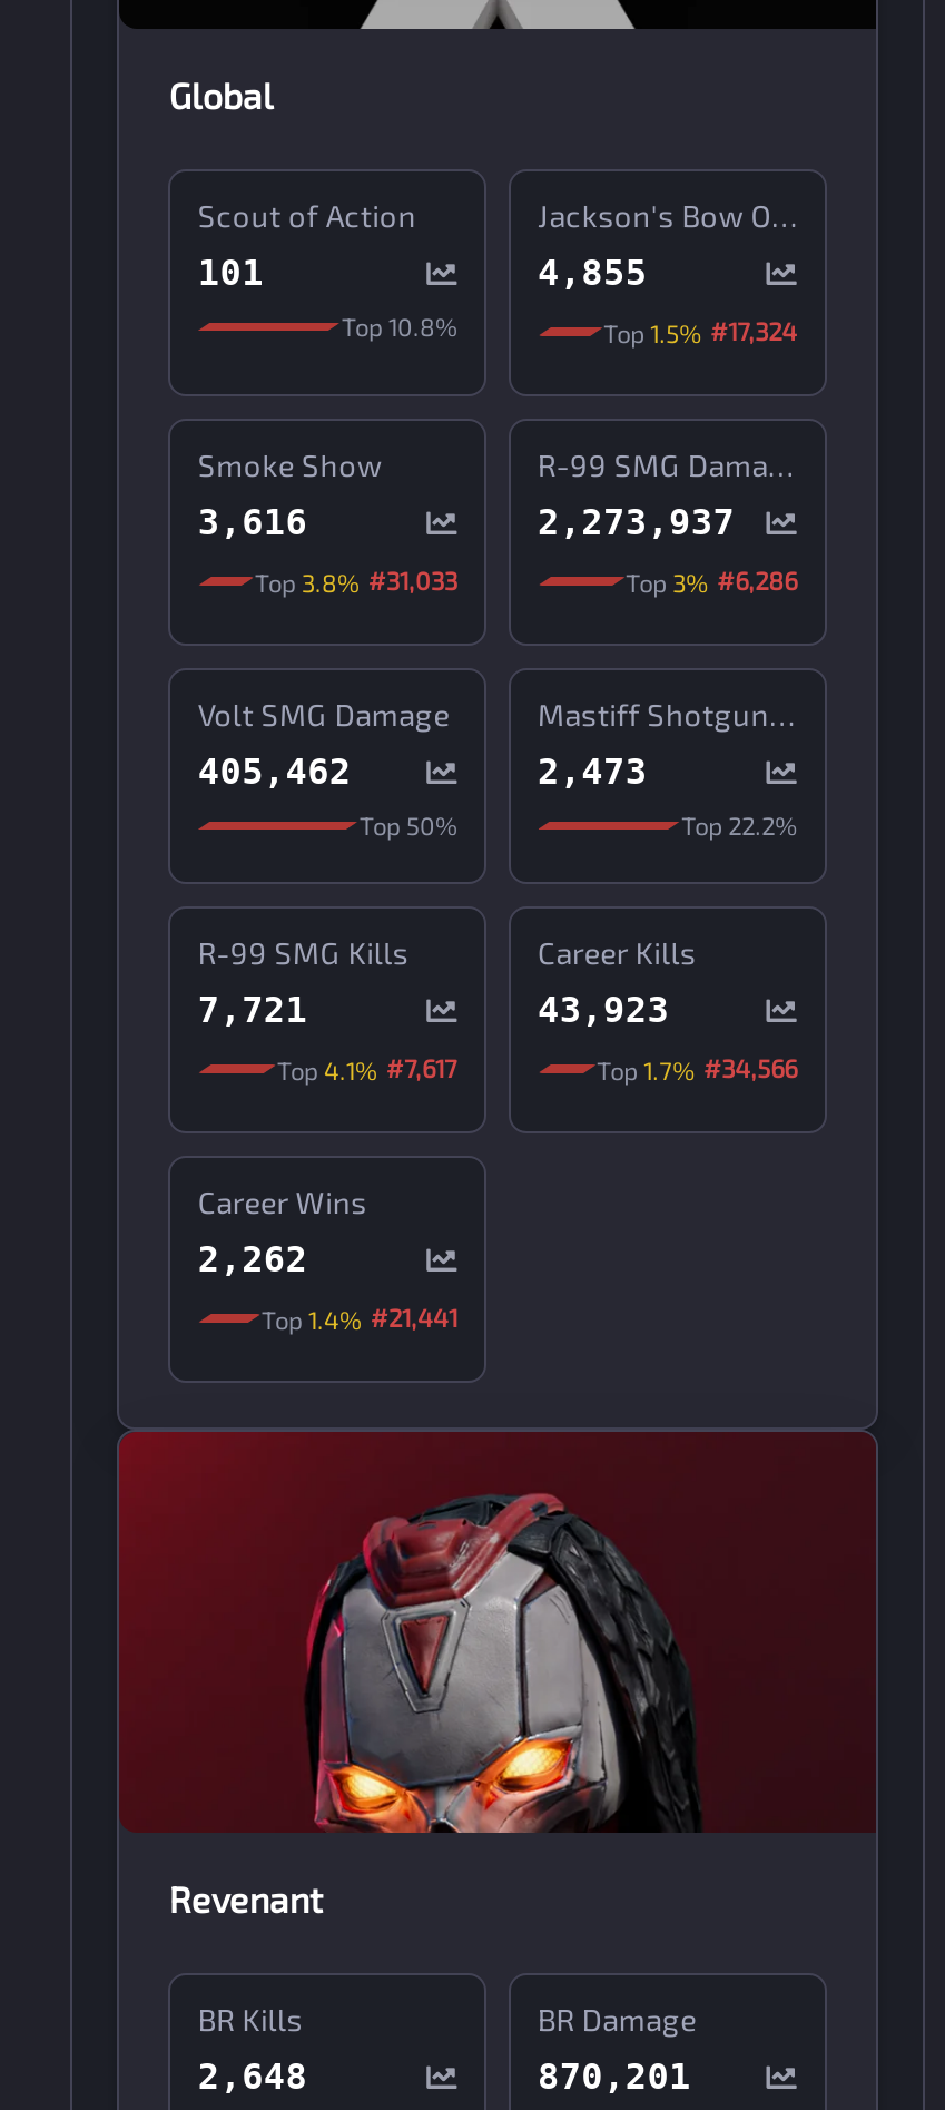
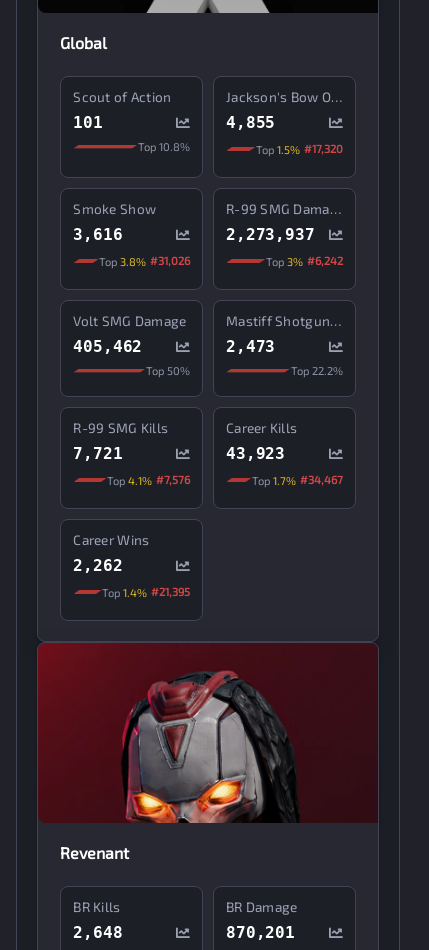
- Top 1.5% #17,324
+ Top 1.5% #17,320

- Top 3.8% #31,033
+ Top 3.8% #31,026

- Top 3% #6,286
+ Top 3% #6,242

- Top 4.1% #7,617
+ Top 4.1% #7,576

- Top 1.7% #34,566
+ Top 1.7% #34,467

- Top 1.4% #21,441
+ Top 1.4% #21,395
